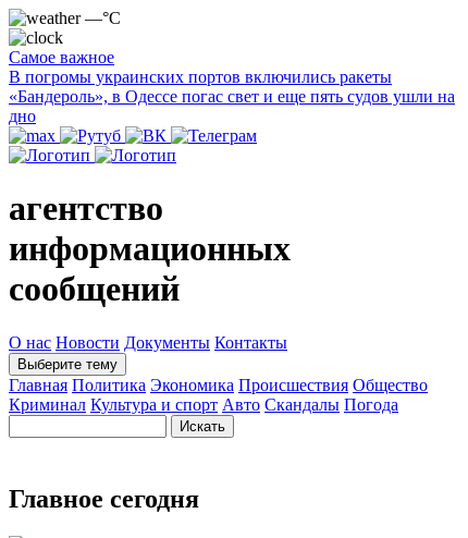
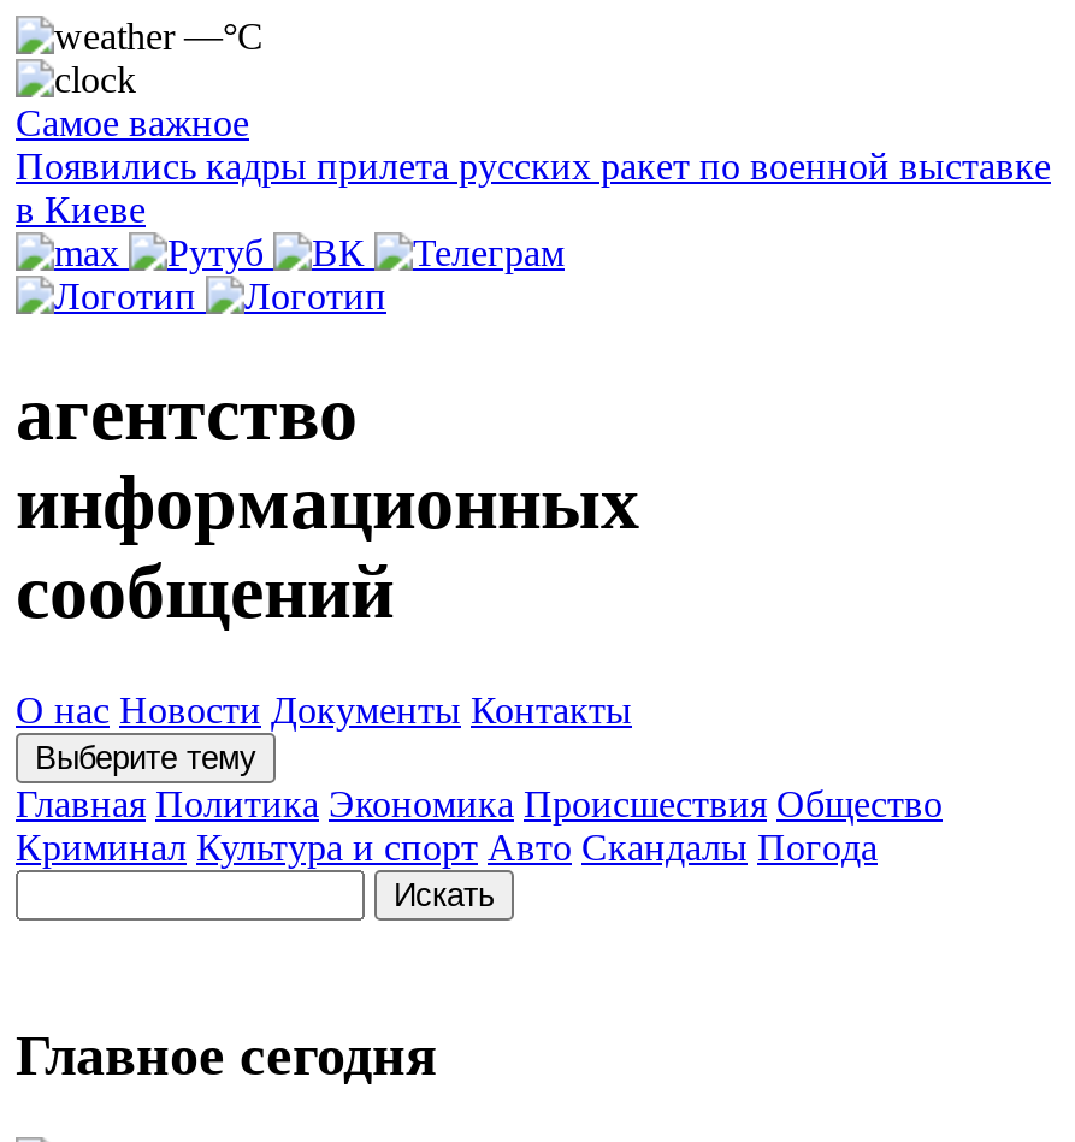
- В погромы украинских портов включились ракеты
- «Бандероль», в Одессе погас свет и еще пять судов ушли на
- дно
+ Появились кадры прилета русских ракет по военной выставке
+ в Киеве
